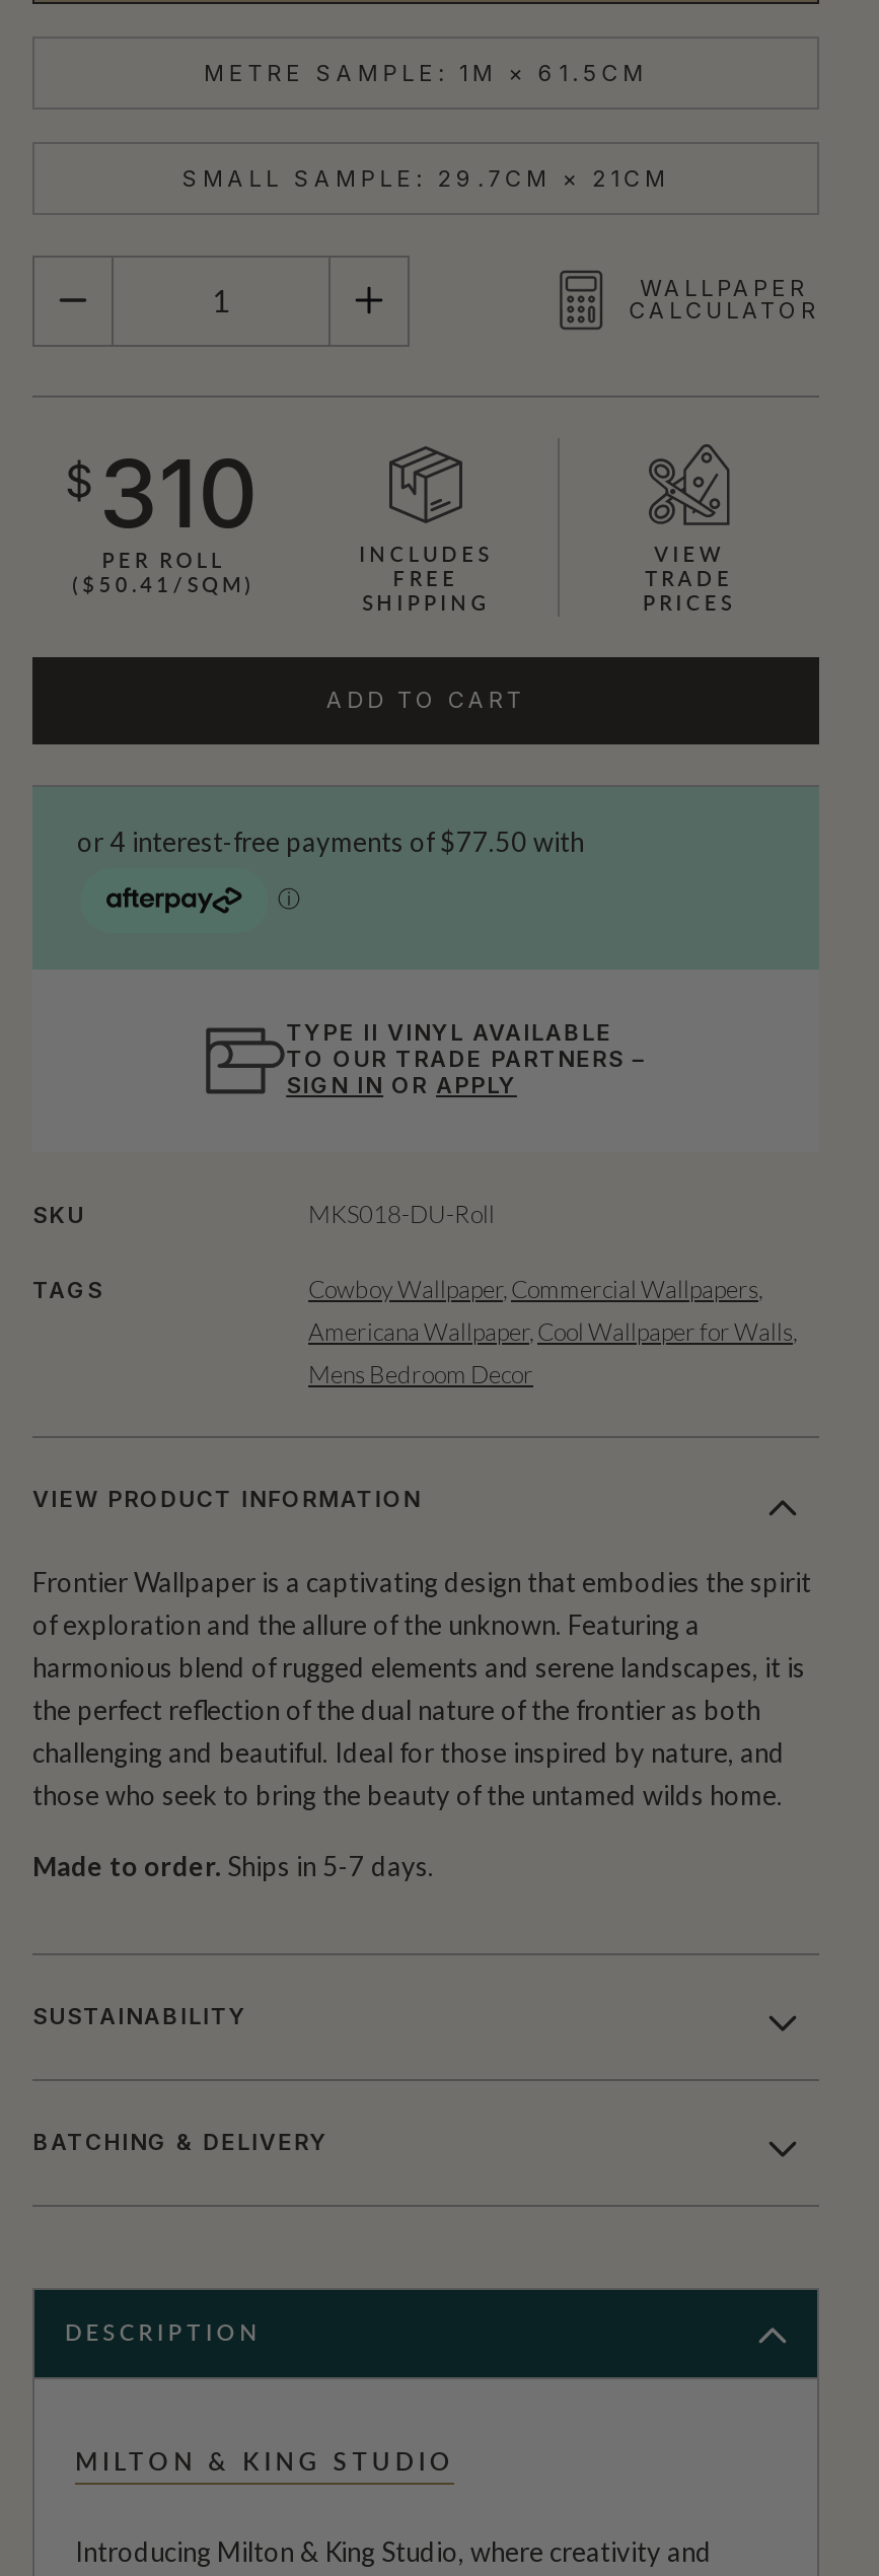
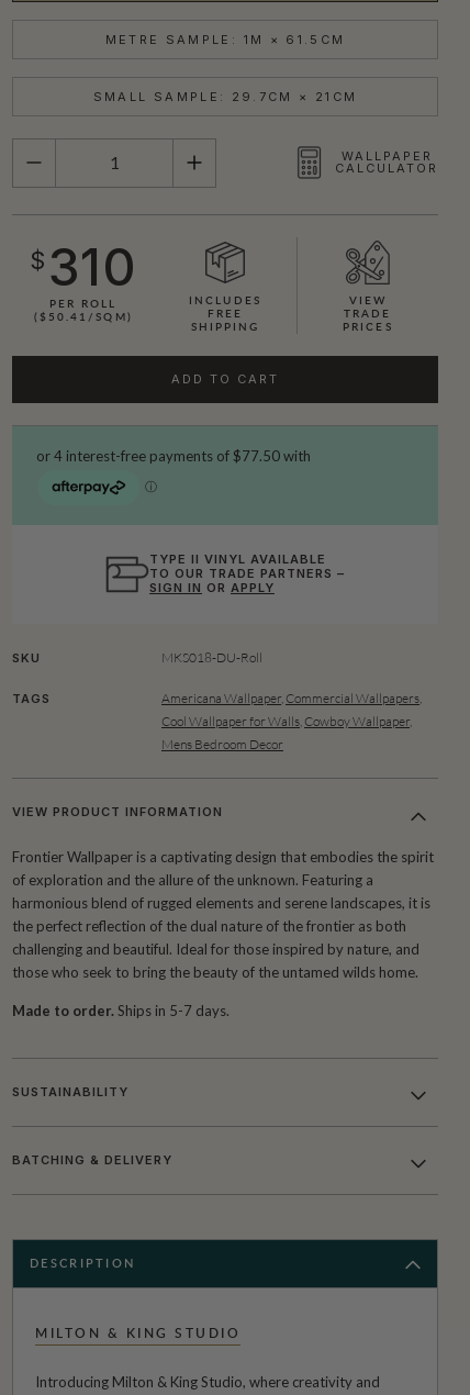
- Cowboy Wallpaper, Commercial Wallpapers
- Americana Wallpaper, Cool Wallpaper for Walls
+ Americana Wallpaper, Commercial Wallpapers
+ Cool Wallpaper for Walls, Cowboy Wallpaper
